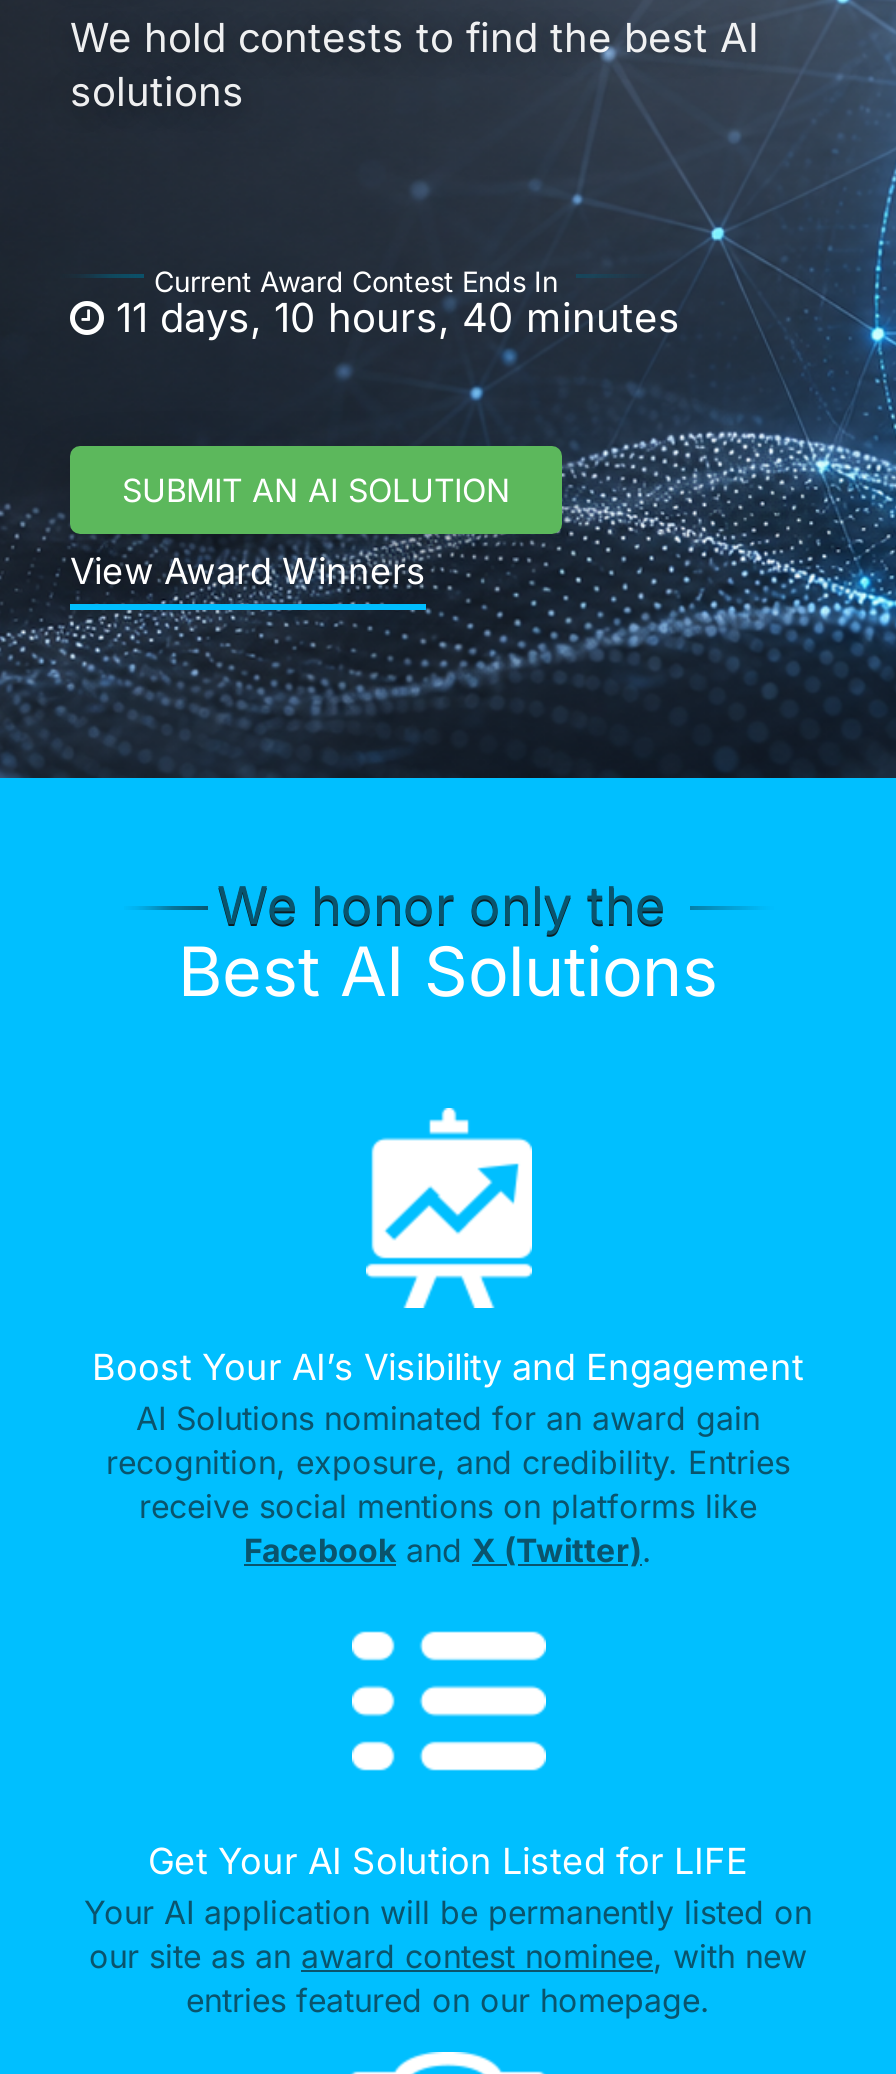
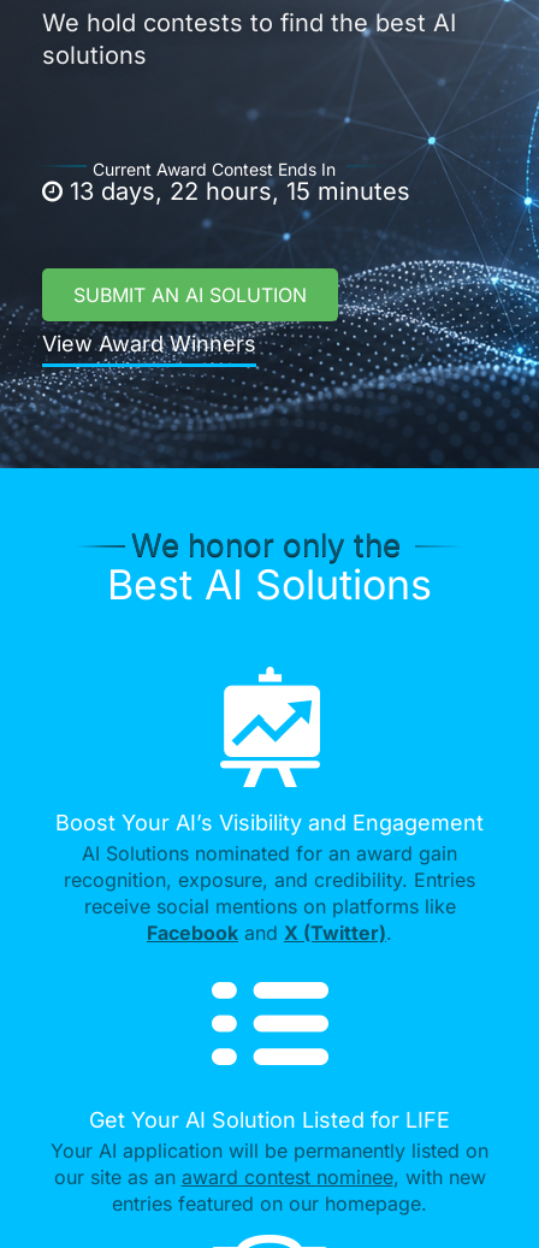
- 11 days, 10 hours, 40 minutes
+ 13 days, 22 hours, 15 minutes
